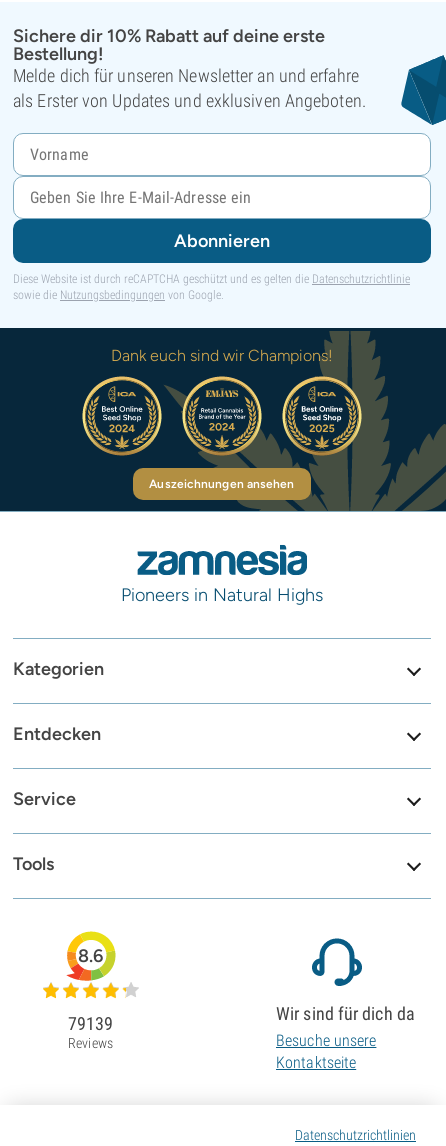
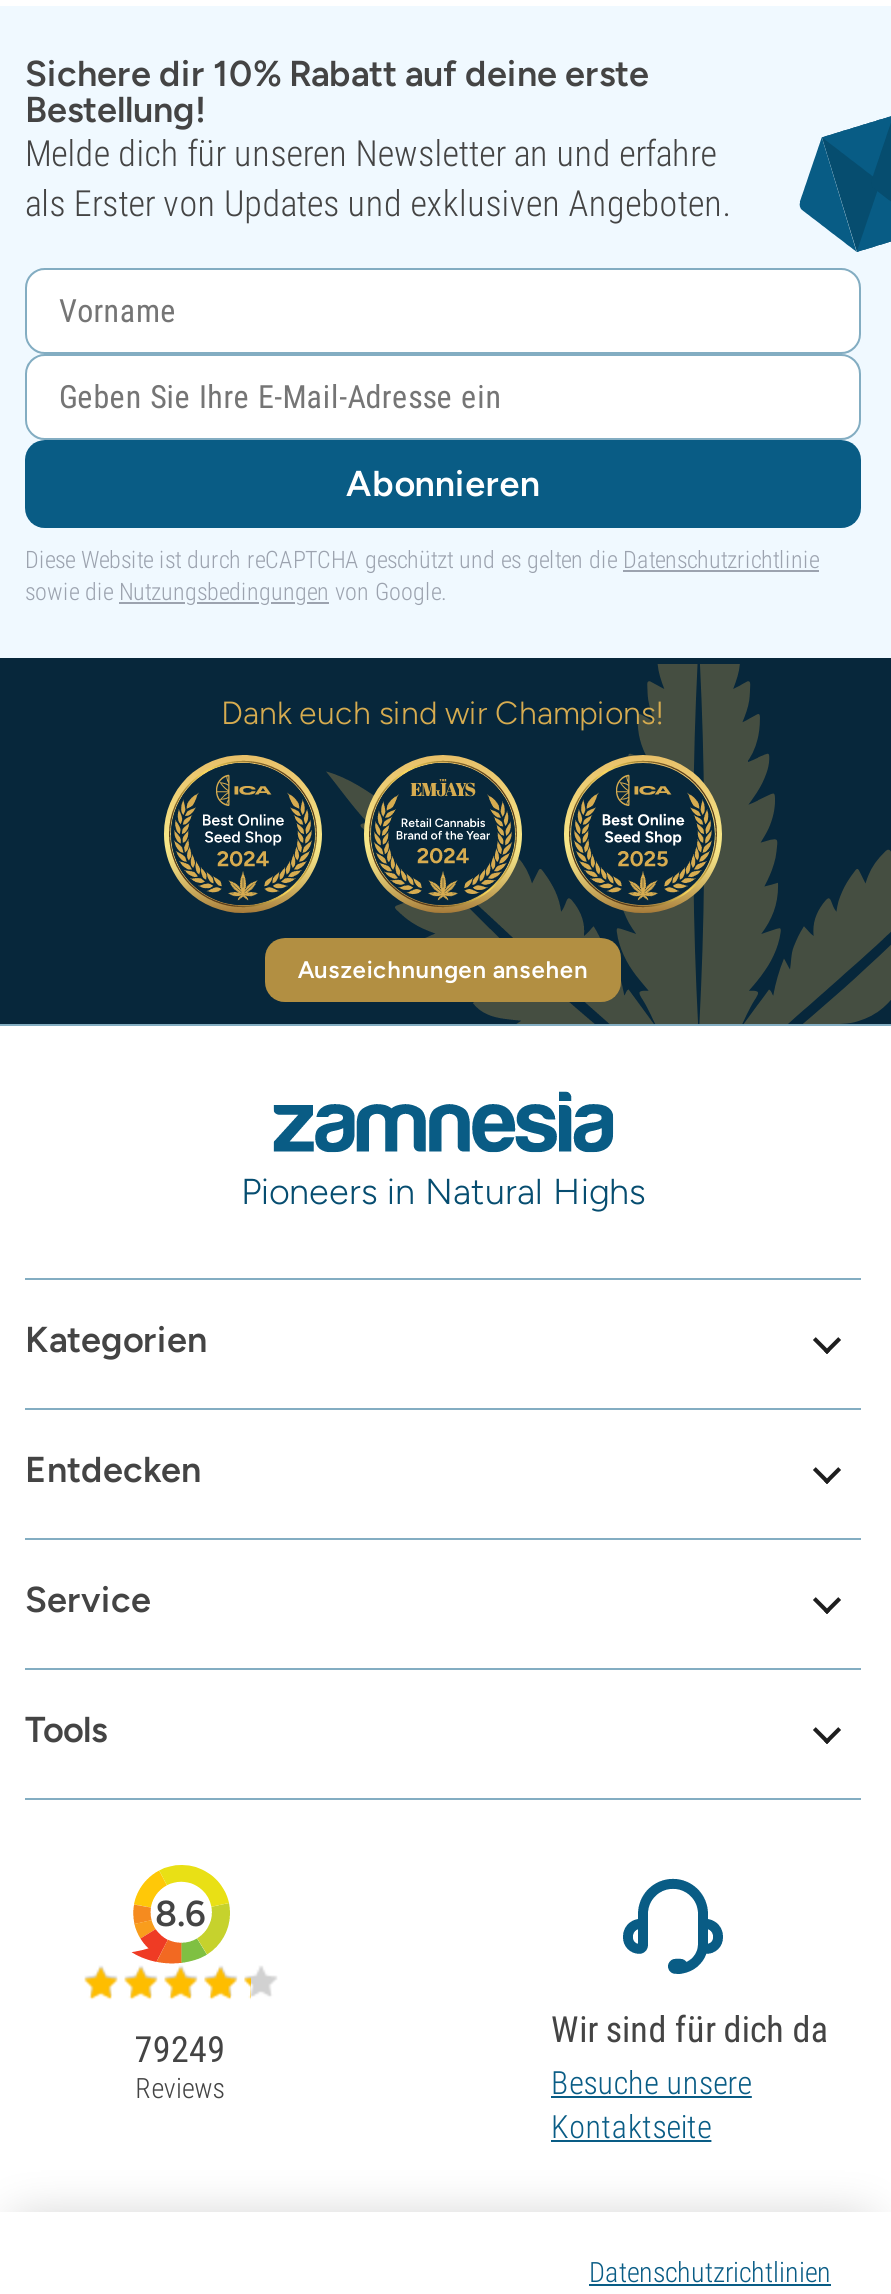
- 79139
+ 79249
